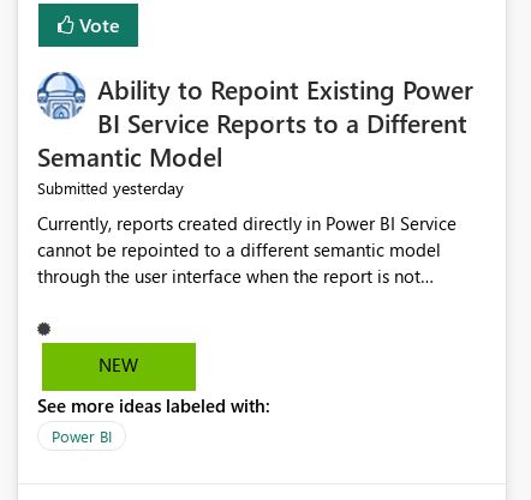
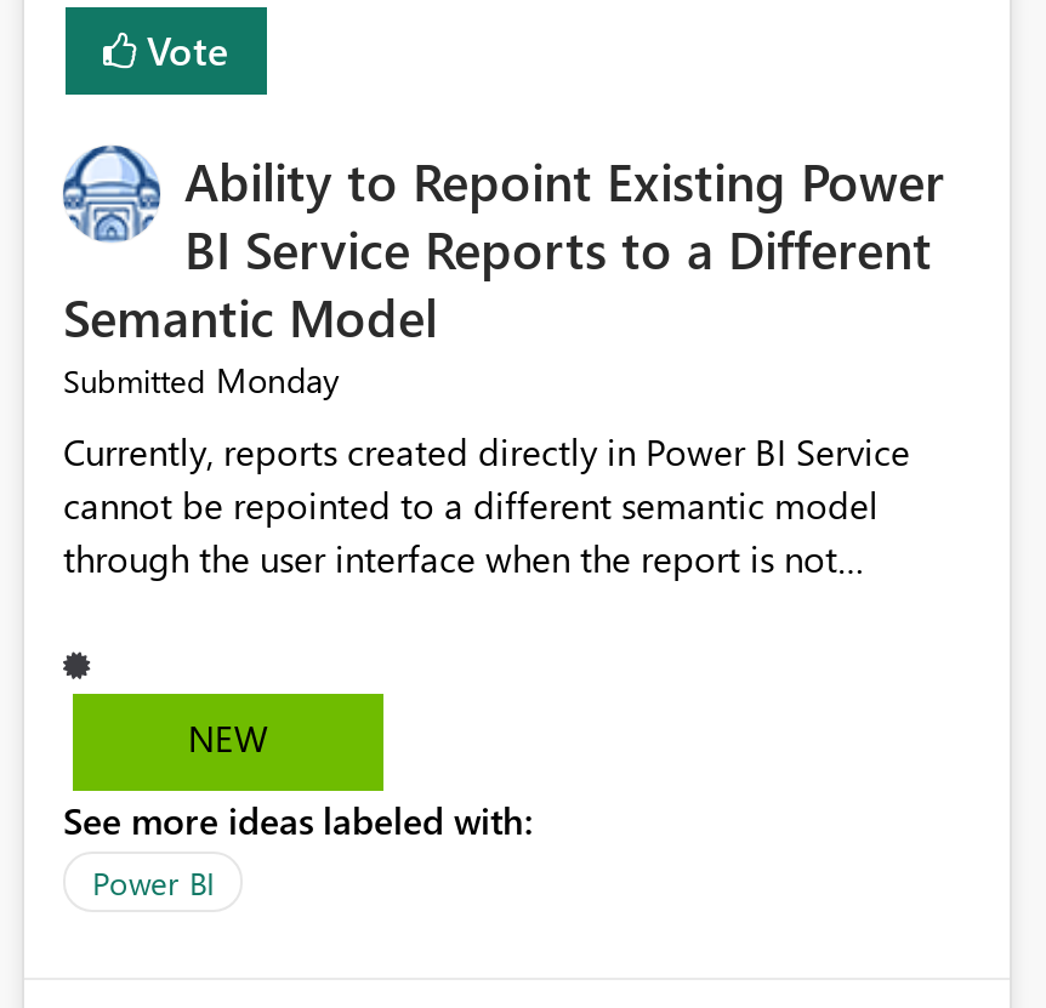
- Submitted yesterday
+ Submitted Monday
